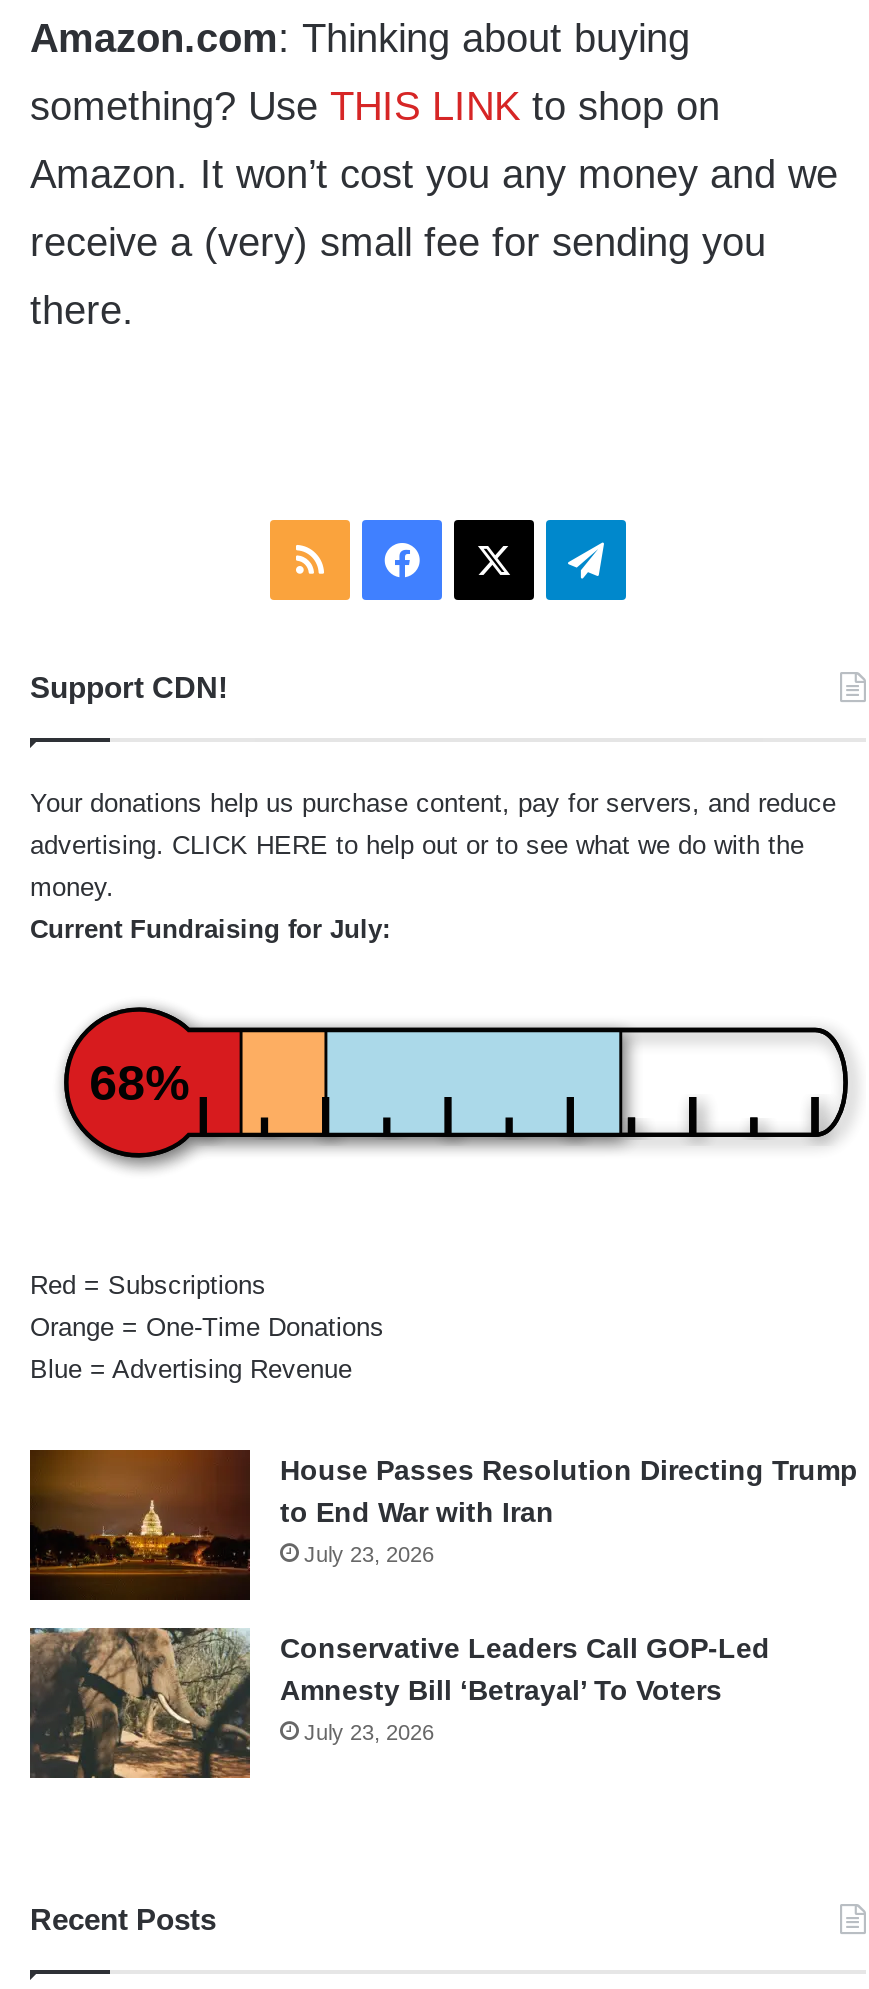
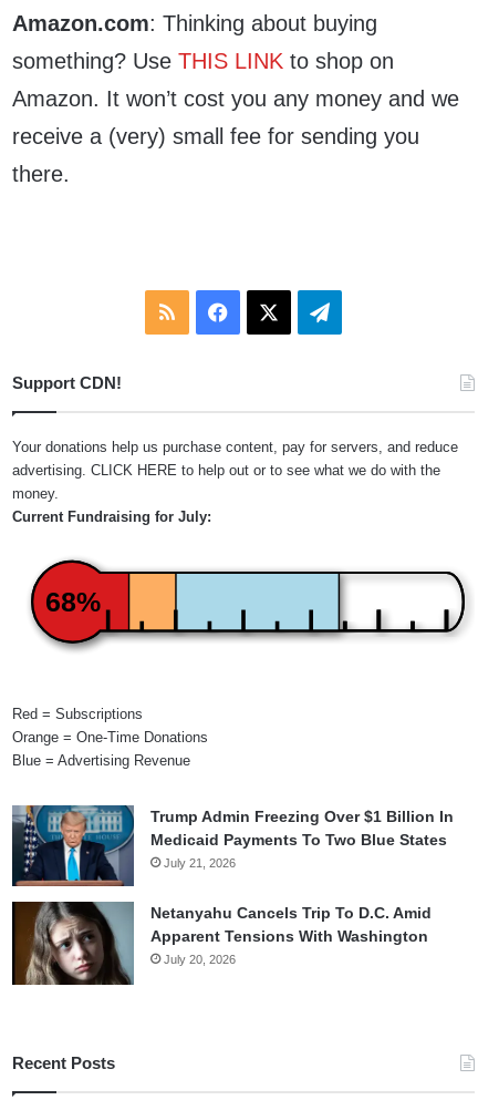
- [image]
- House Passes Resolution Directing Trump
- to End War with Iran
- July 23, 2026
+ [image]
+ Trump Admin Freezing Over $1 Billion In
+ Medicaid Payments To Two Blue States
+ July 21, 2026

- [image]
- Conservative Leaders Call GOP-Led
- Amnesty Bill ‘Betrayal’ To Voters
- July 23, 2026
+ [image]
+ Netanyahu Cancels Trip To D.C. Amid
+ Apparent Tensions With Washington
+ July 20, 2026
